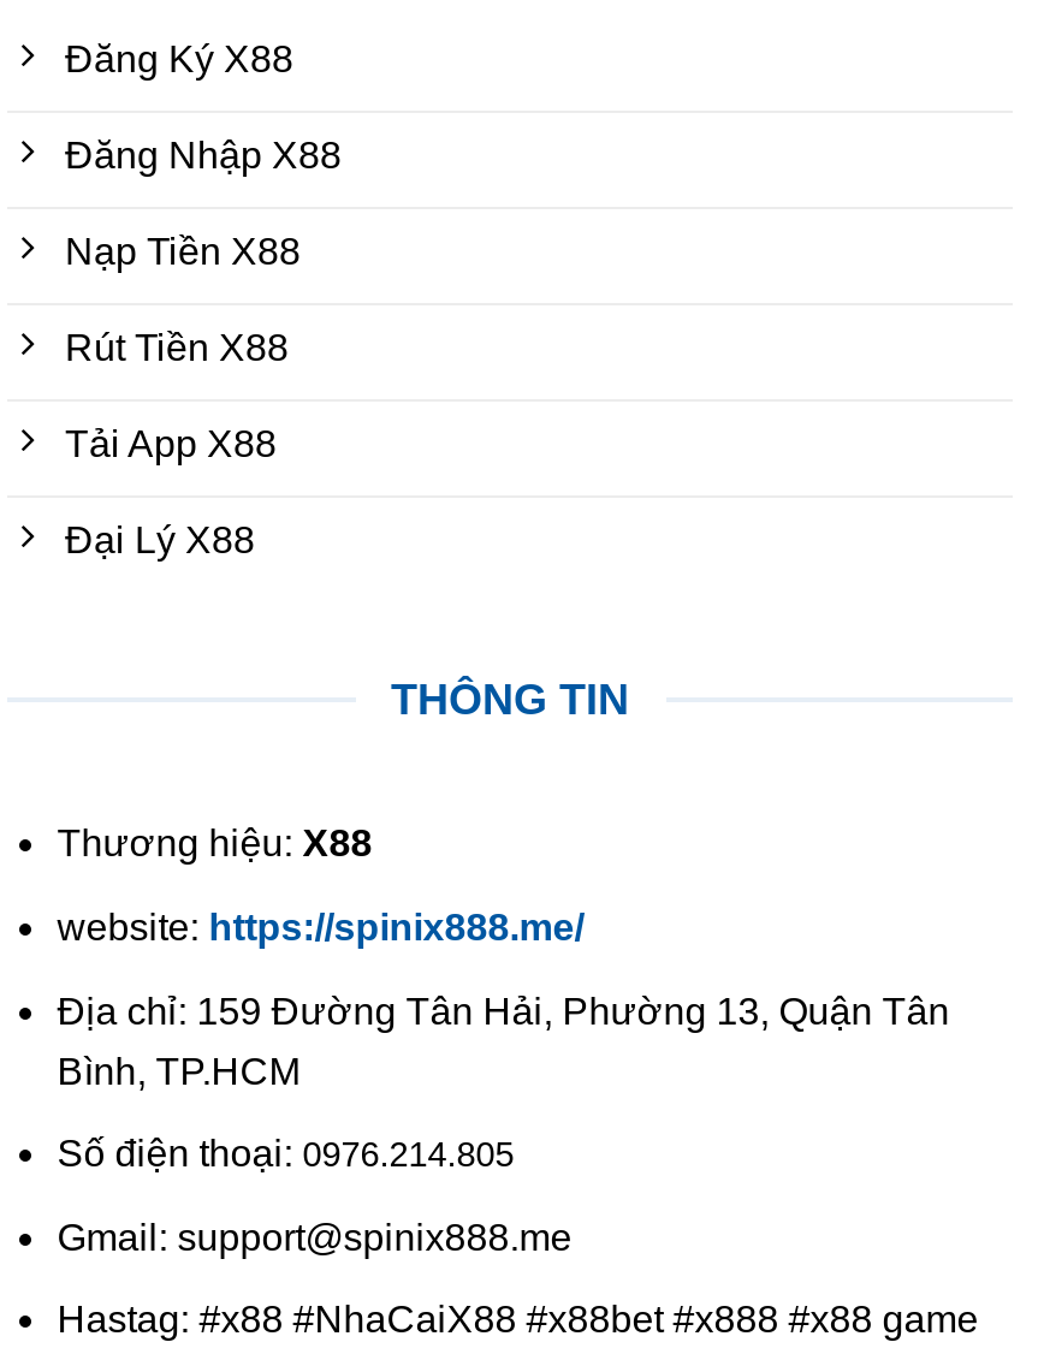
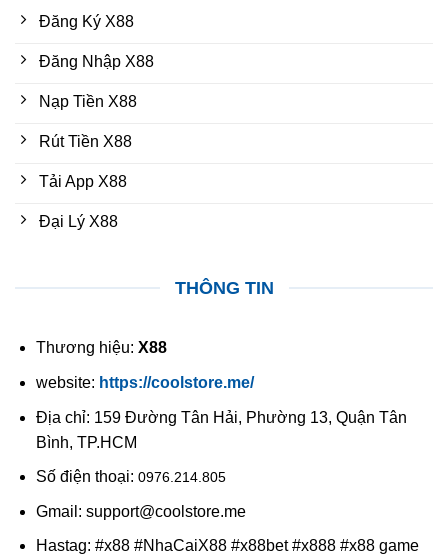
- website: https://spinix888.me/
+ website: https://coolstore.me/

- Gmail: support@spinix888.me
+ Gmail: support@coolstore.me
